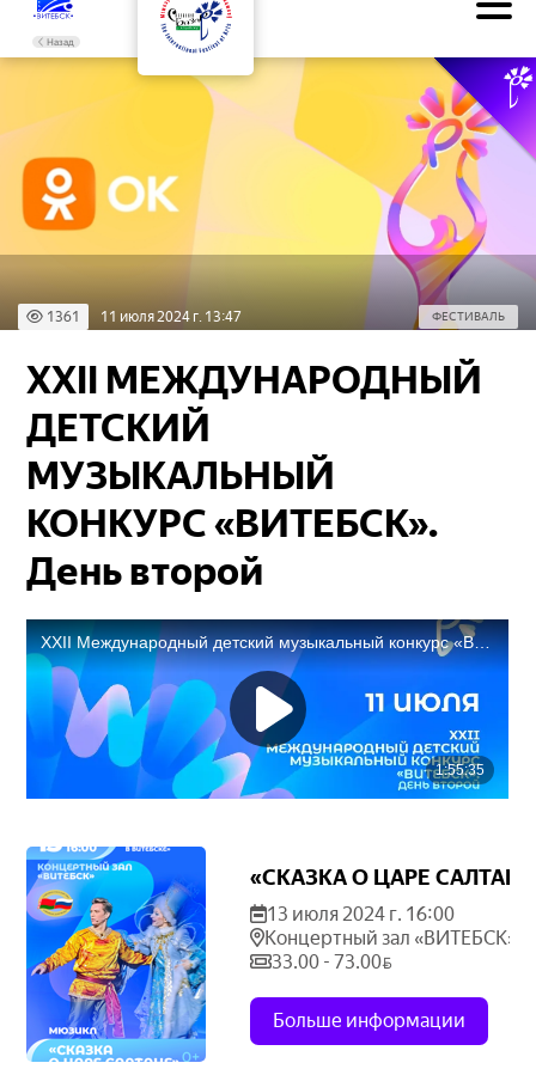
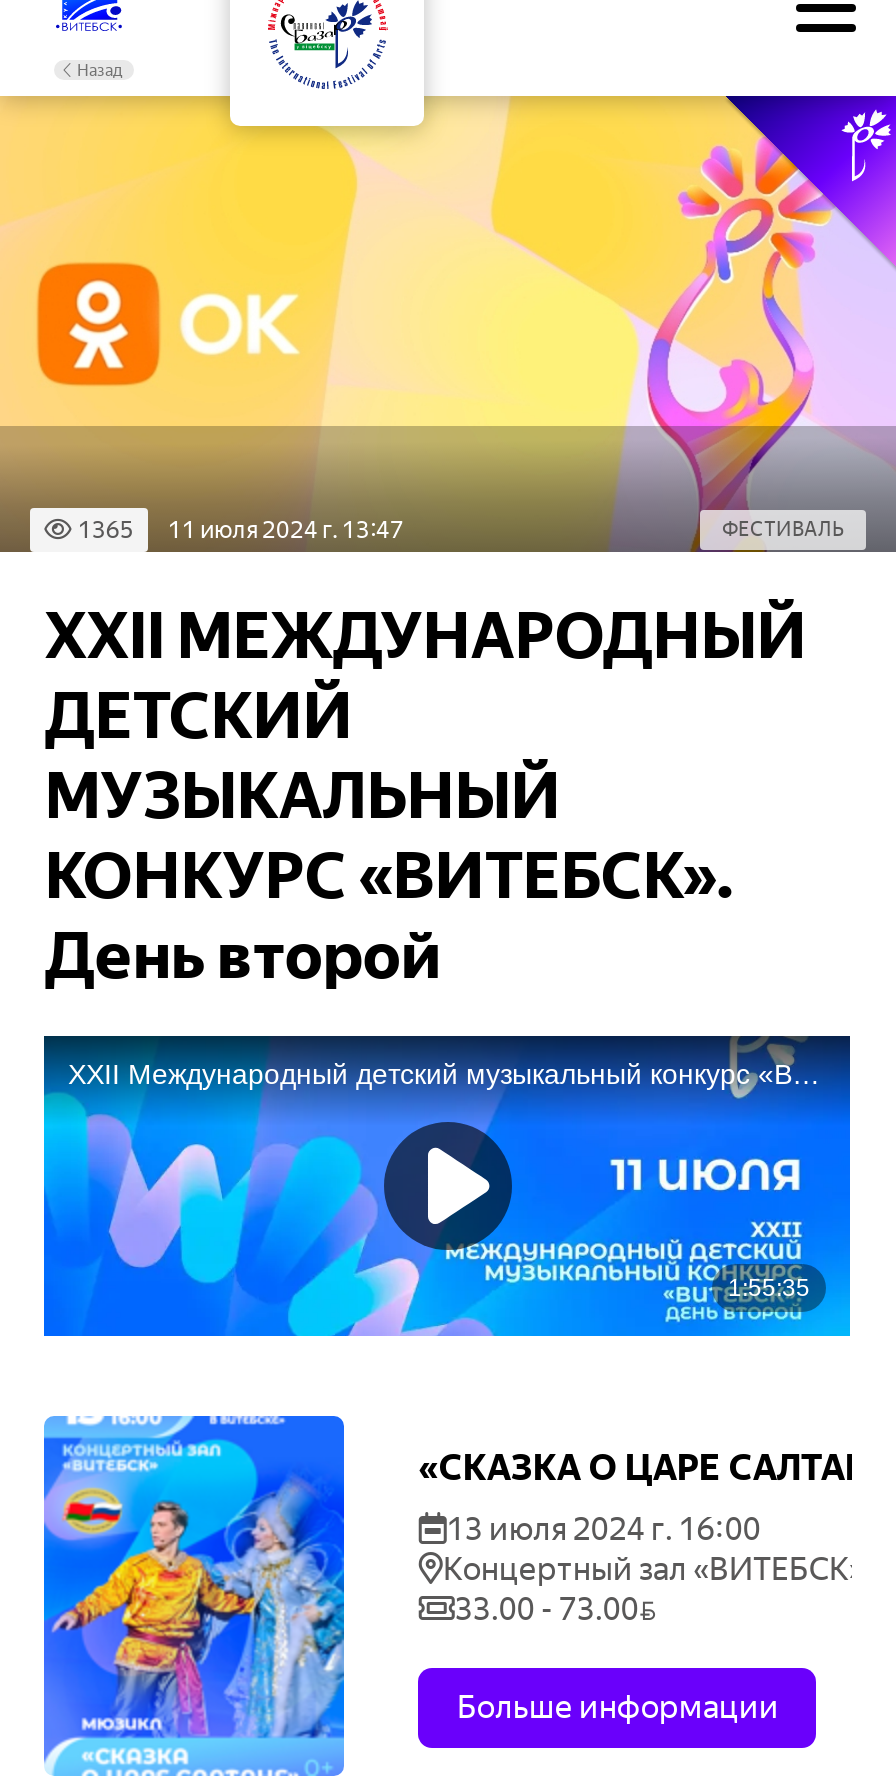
- 1361 11 июля 2024 г. 13:47
+ 1365 11 июля 2024 г. 13:47
